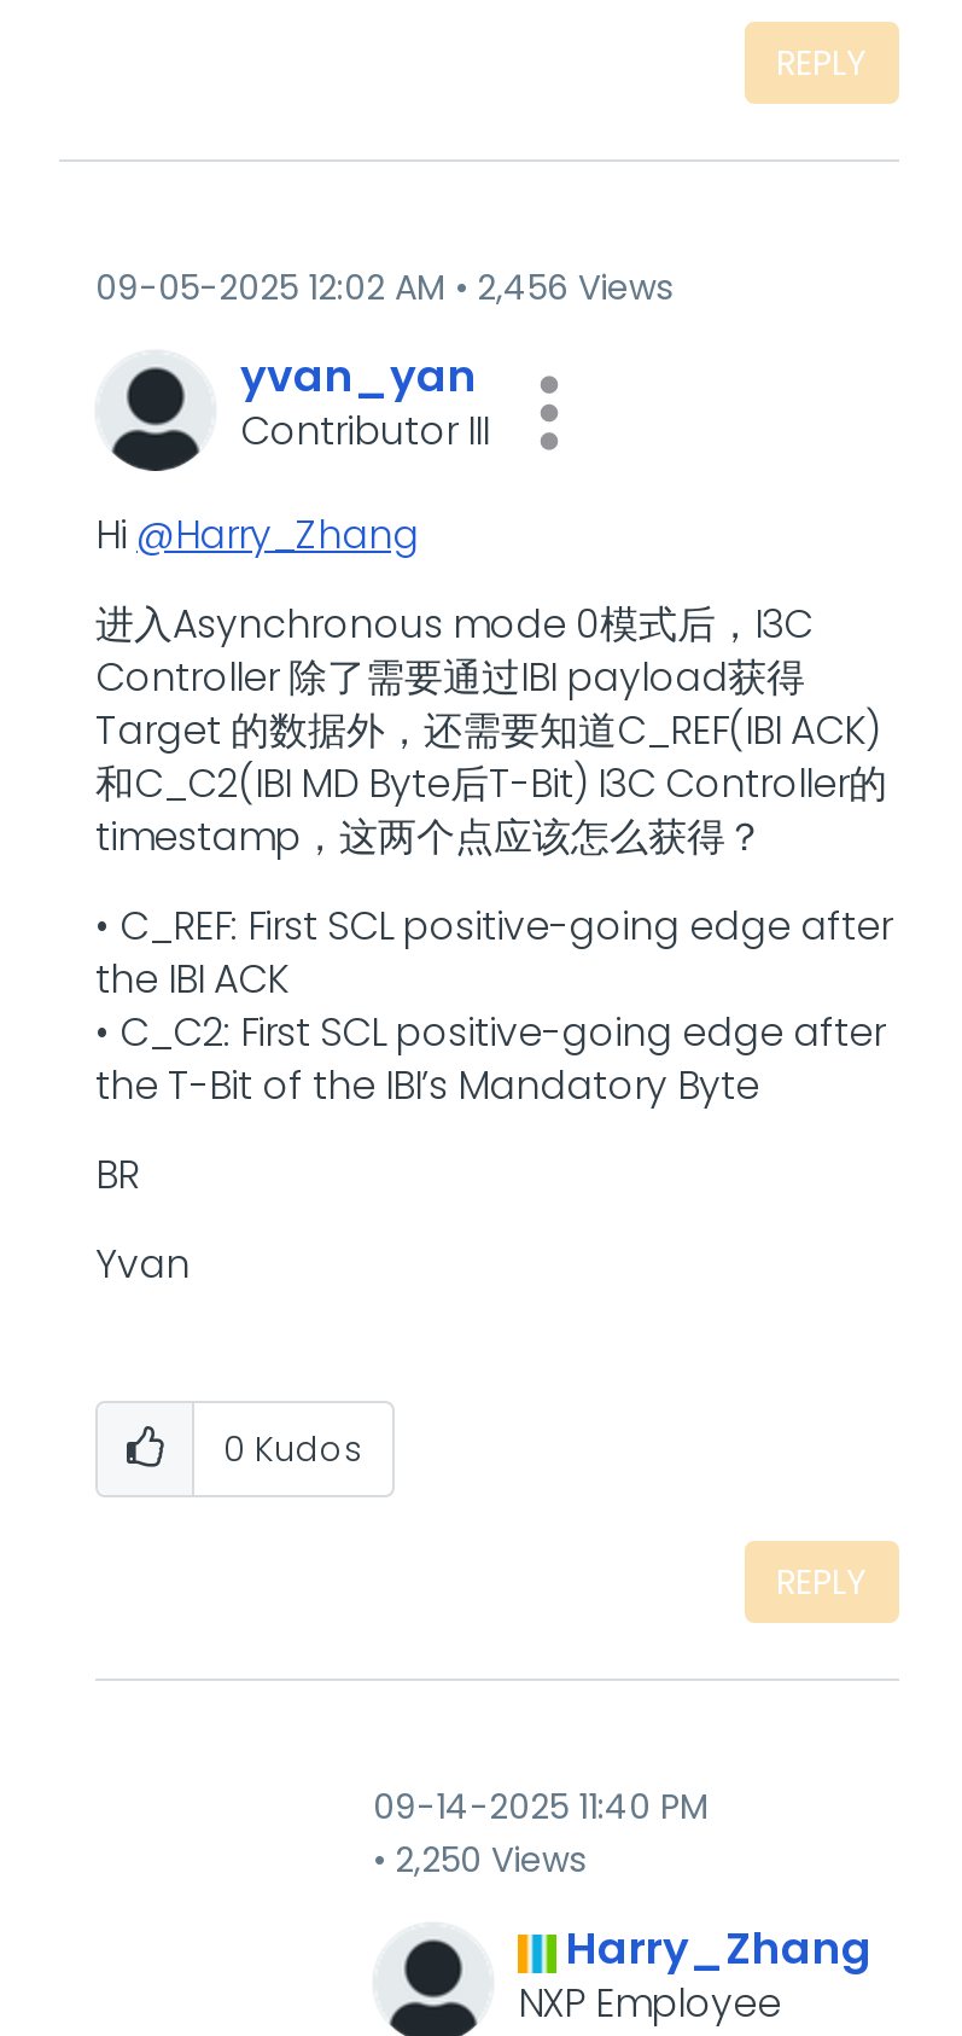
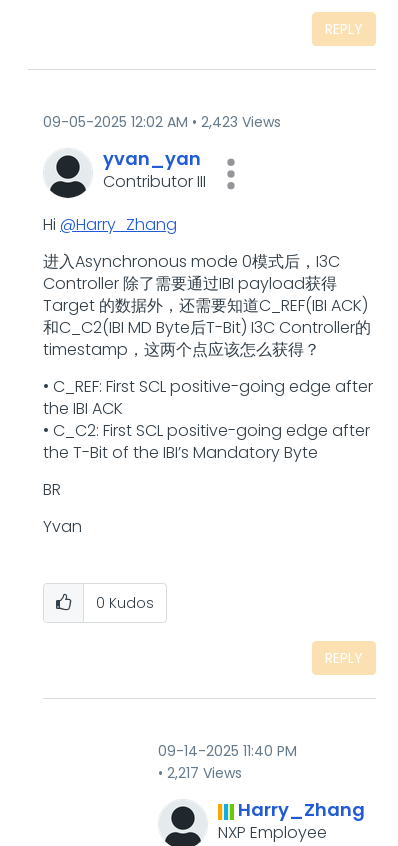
- 09-05-2025 12:02 AM 2,456 Views
+ 09-05-2025 12:02 AM 2,423 Views

- 2,250 Views
+ 2,217 Views
